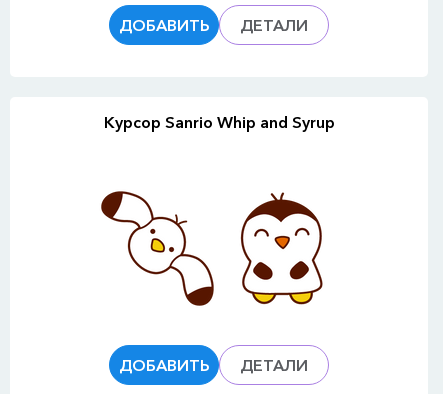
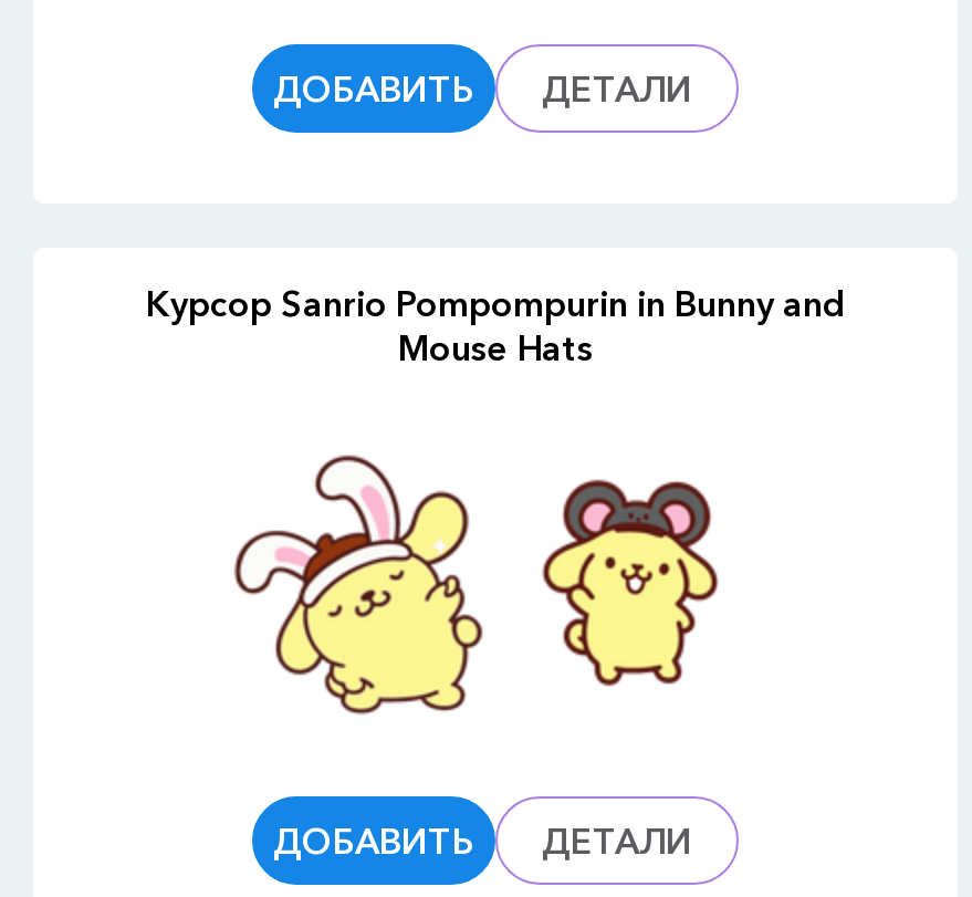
- Курсор Sanrio Whip and Syrup
+ Курсор Sanrio Pompompurin in Bunny and
+ Mouse Hats

- [image]
+ [image]

- [image]
+ [image]
